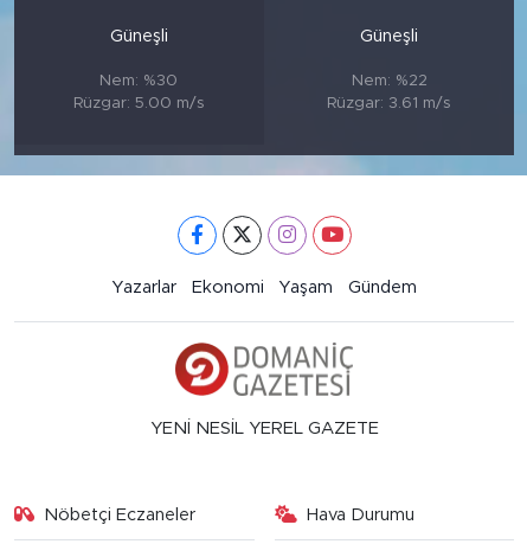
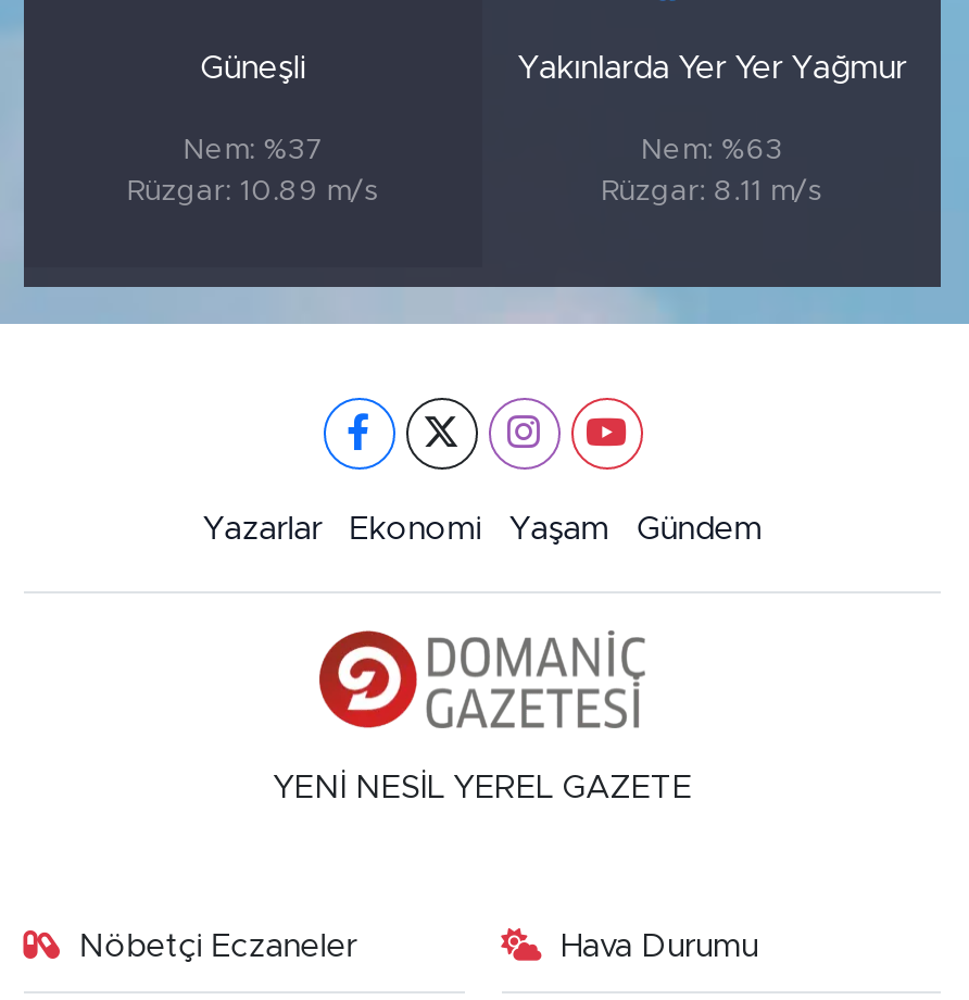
- Güneşli
+ Yakınlarda Yer Yer Yağmur

- Nem: %30
- Rüzgar: 5.00 m/s
+ Nem: %37
+ Rüzgar: 10.89 m/s

- Nem: %22
- Rüzgar: 3.61 m/s
+ Nem: %63
+ Rüzgar: 8.11 m/s
